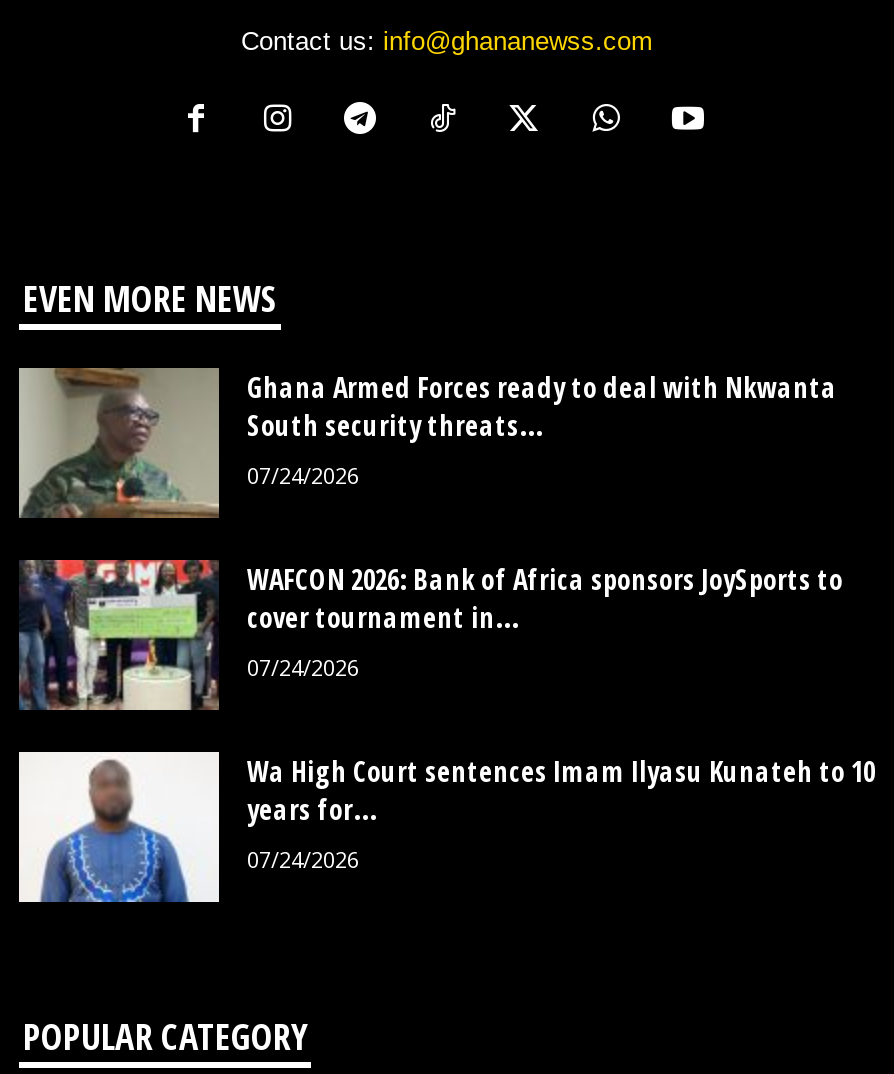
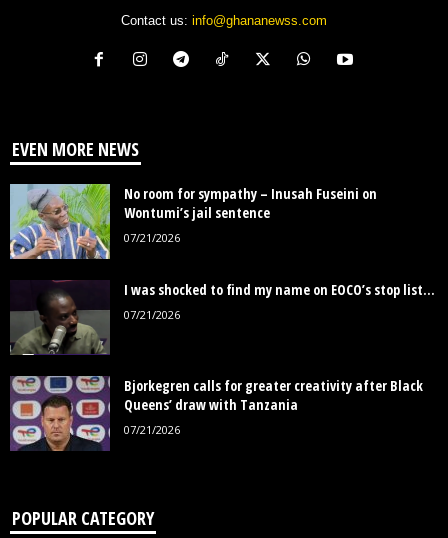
- [image]
- Ghana Armed Forces ready to deal with Nkwanta
- South security threats...
- 07/24/2026
+ [image]
+ No room for sympathy – Inusah Fuseini on
+ Wontumi’s jail sentence
+ 07/21/2026

- [image]
- WAFCON 2026: Bank of Africa sponsors JoySports to
- cover tournament in...
- 07/24/2026
+ [image]
+ I was shocked to find my name on EOCO’s stop list...
+ 07/21/2026

- [image]
- Wa High Court sentences Imam Ilyasu Kunateh to 10
- years for...
- 07/24/2026
+ [image]
+ Bjorkegren calls for greater creativity after Black
+ Queens’ draw with Tanzania
+ 07/21/2026
